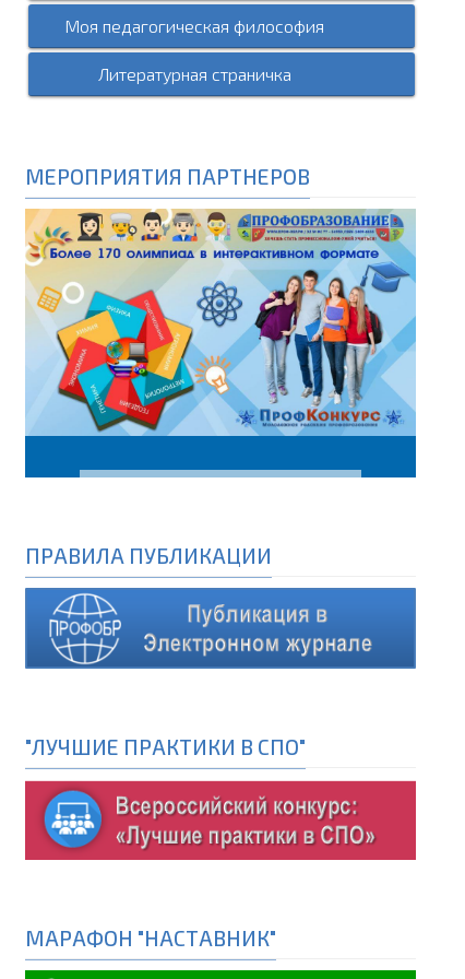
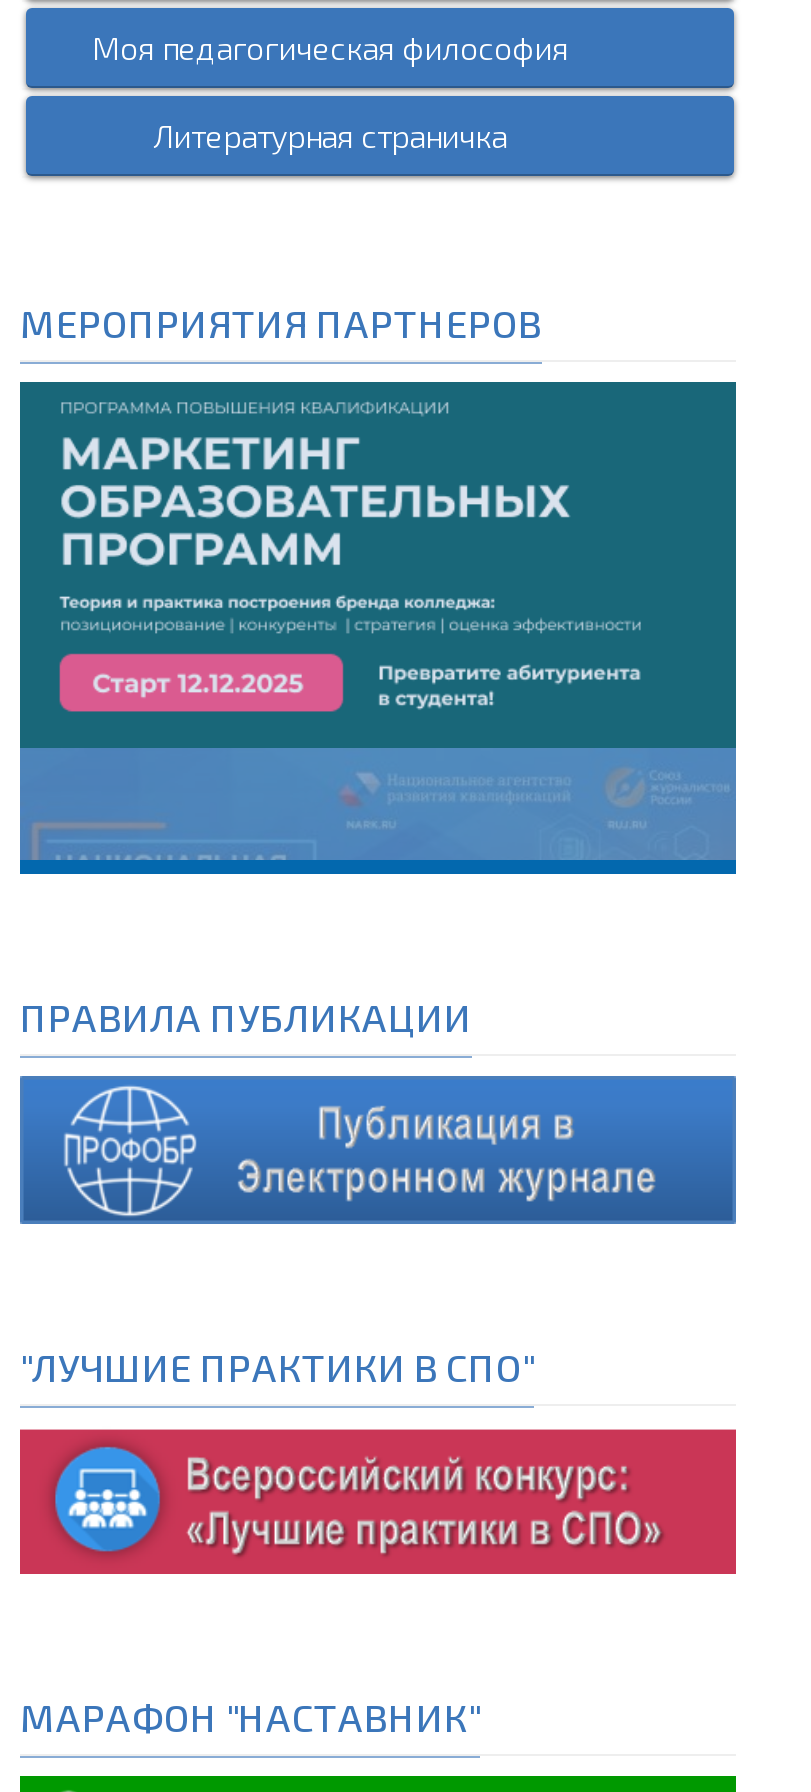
- [image]
+ [image]
